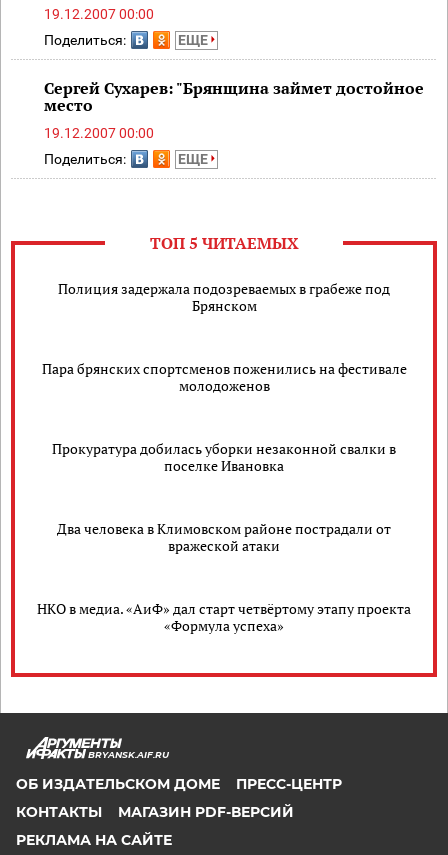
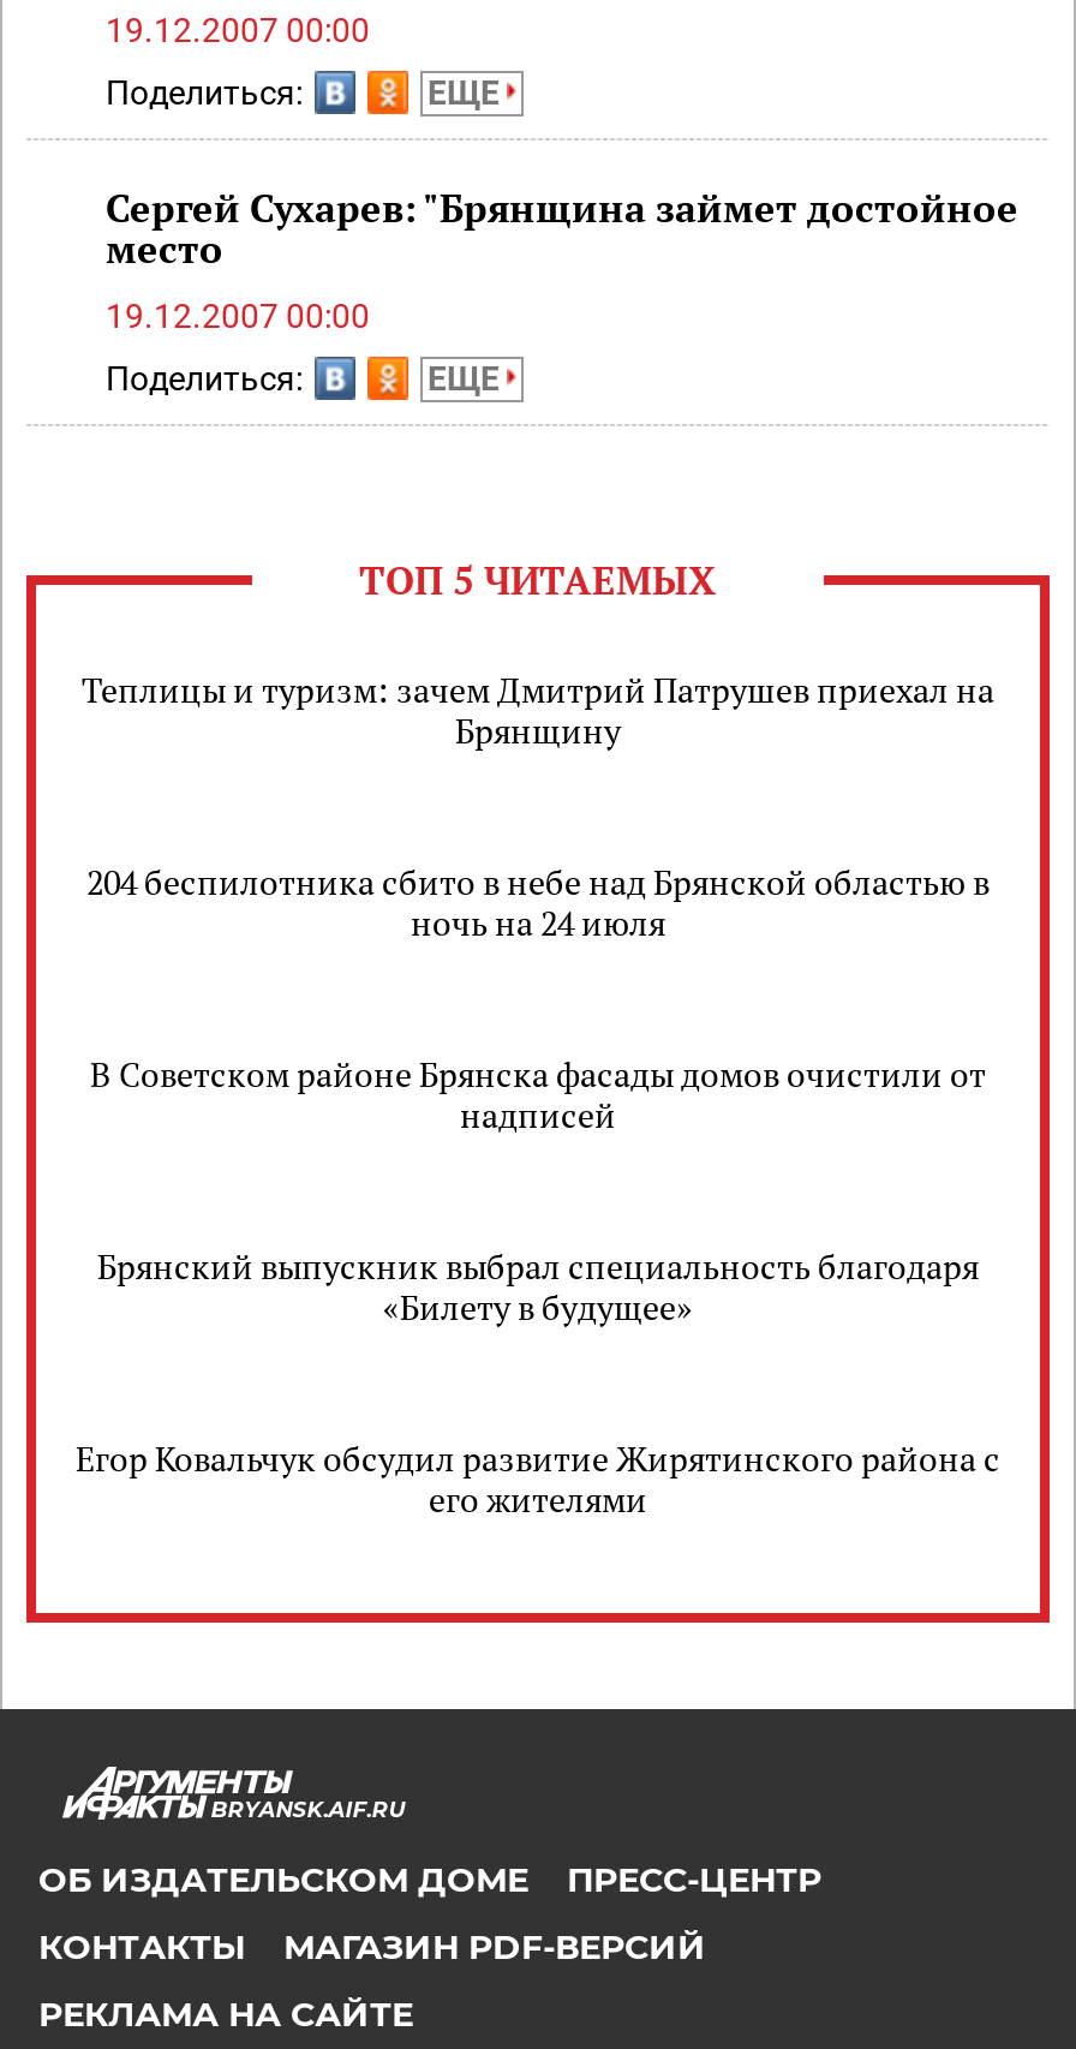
- Полиция задержала подозреваемых в грабеже под
- Брянском
+ Теплицы и туризм: зачем Дмитрий Патрушев приехал на
+ Брянщину

- Пара брянских спортсменов поженились на фестивале
- молодоженов
+ 204 беспилотника сбито в небе над Брянской областью в
+ ночь на 24 июля

- Прокуратура добилась уборки незаконной свалки в
- поселке Ивановка
+ В Советском районе Брянска фасады домов очистили от
+ надписей

- Два человека в Климовском районе пострадали от
- вражеской атаки
+ Брянский выпускник выбрал специальность благодаря
+ «Билету в будущее»

- НКО в медиа. «АиФ» дал старт четвёртому этапу проекта
- «Формула успеха»
+ Егор Ковальчук обсудил развитие Жирятинского района с
+ его жителями
